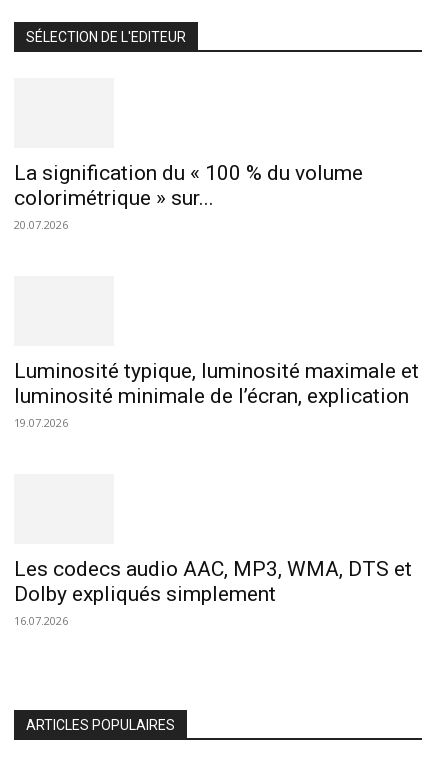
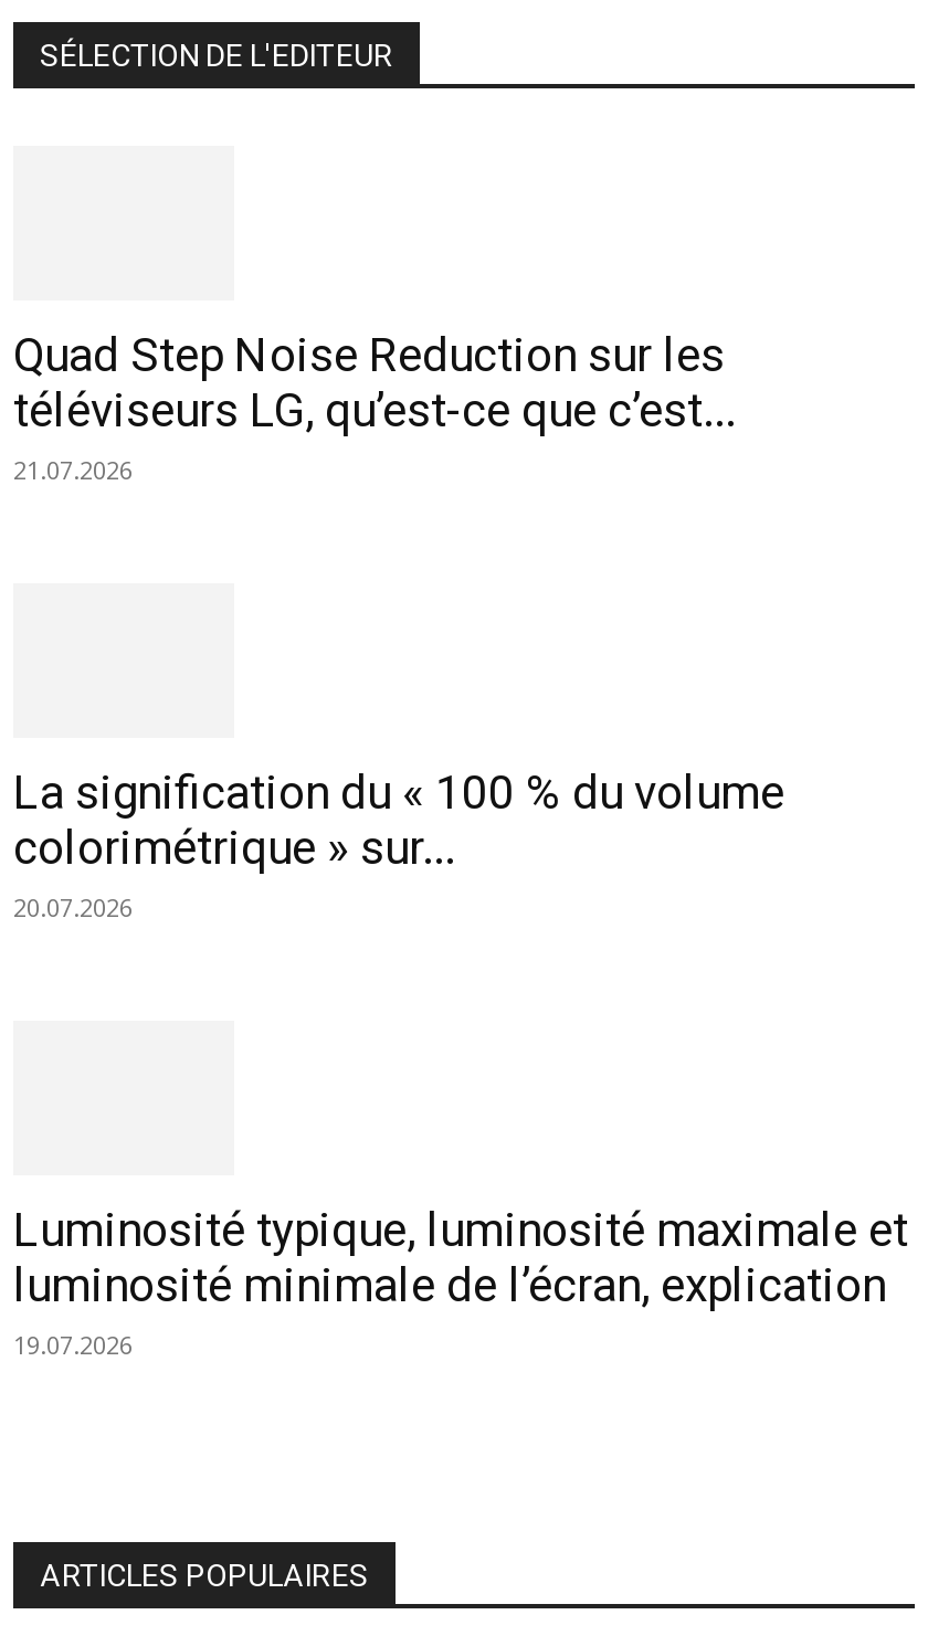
+ Quad Step Noise Reduction sur les
+ téléviseurs LG, qu’est-ce que c’est...
+ 21.07.2026

moved down: La signification du « 100 % du volume | colorimétrique » sur... | 20.07.2026 | Luminosité typique, luminosité maximale et | luminosité minimale de l’écran, explication | 19.07.2026

- Les codecs audio AAC, MP3, WMA, DTS et
- Dolby expliqués simplement
- 16.07.2026
